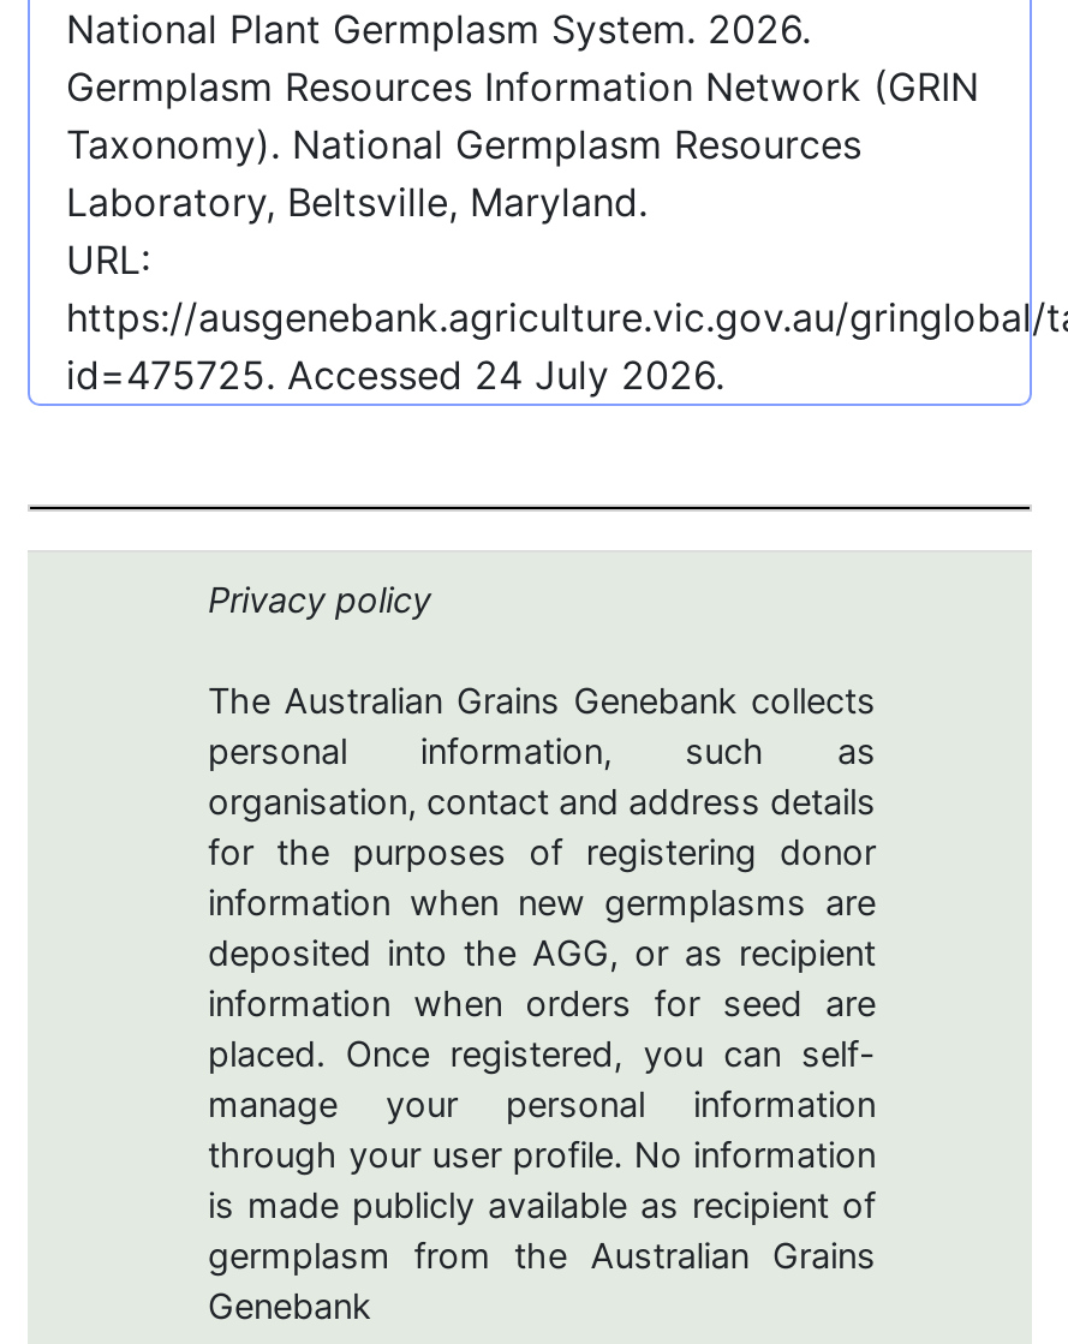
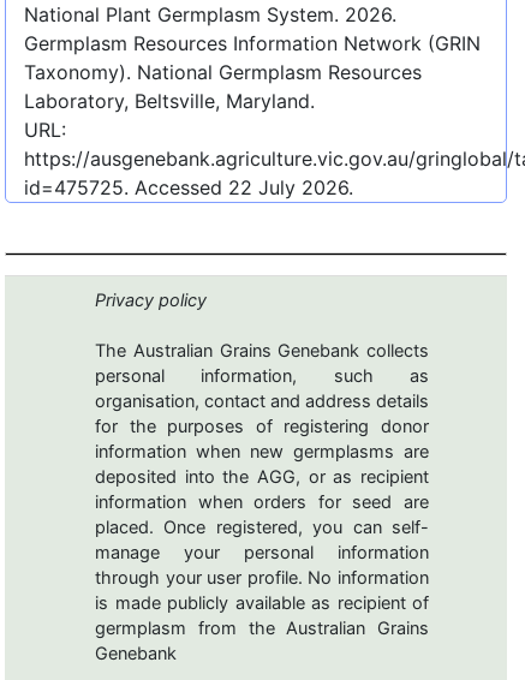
- id=475725. Accessed 24 July 2026.
+ id=475725. Accessed 22 July 2026.
